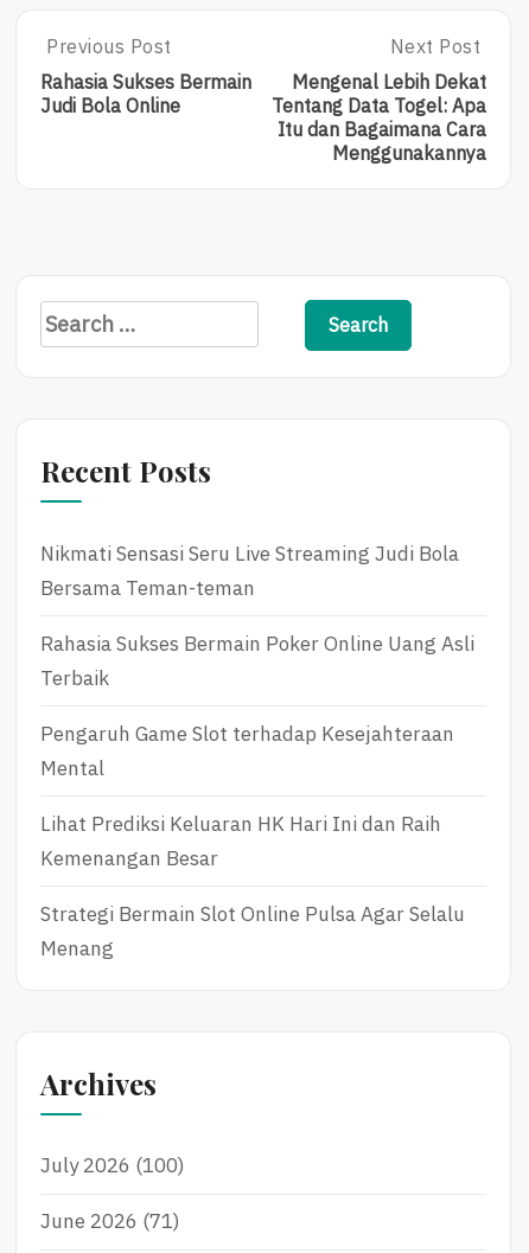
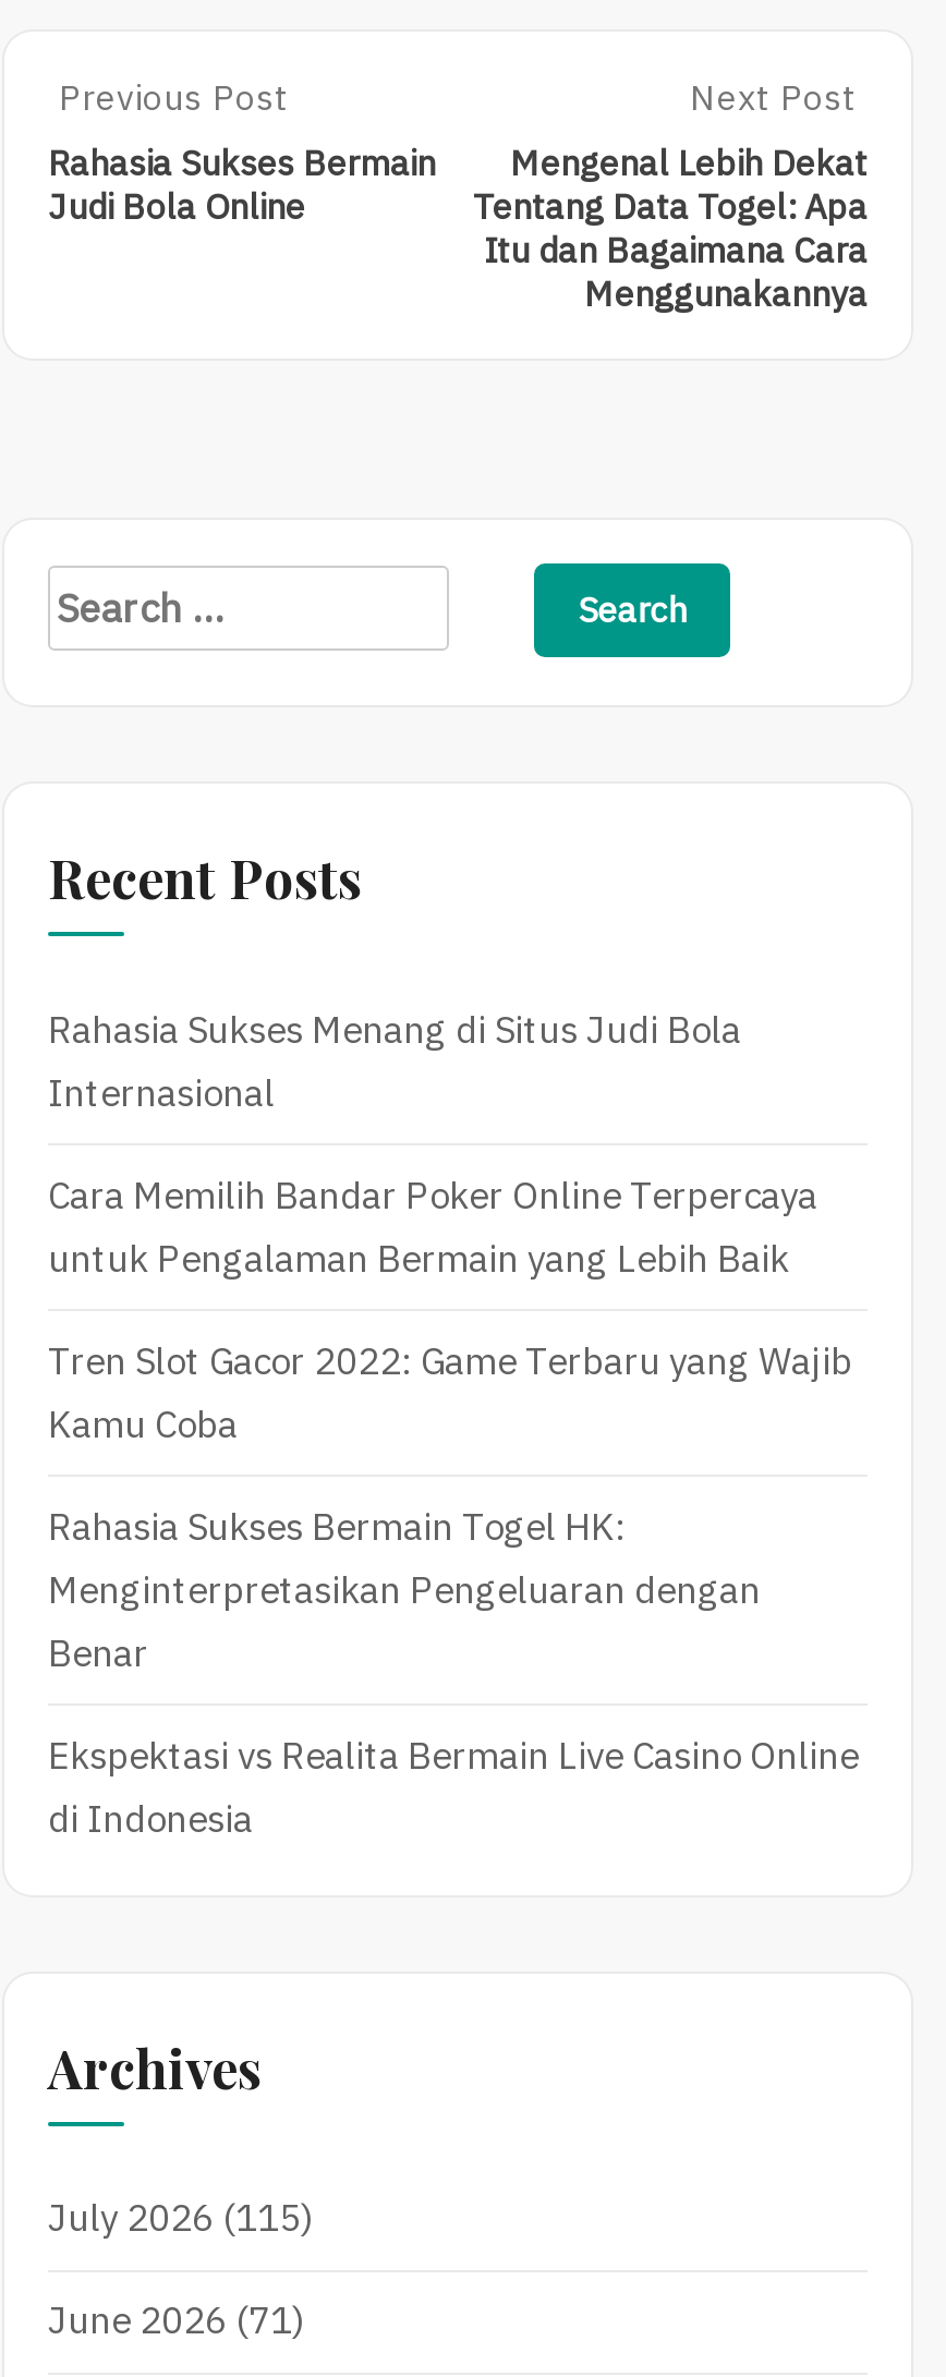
- Nikmati Sensasi Seru Live Streaming Judi Bola
- Bersama Teman-teman
+ Rahasia Sukses Menang di Situs Judi Bola
+ Internasional

- Rahasia Sukses Bermain Poker Online Uang Asli
- Terbaik
+ Cara Memilih Bandar Poker Online Terpercaya
+ untuk Pengalaman Bermain yang Lebih Baik

- Pengaruh Game Slot terhadap Kesejahteraan
- Mental
+ Tren Slot Gacor 2022: Game Terbaru yang Wajib
+ Kamu Coba

- Lihat Prediksi Keluaran HK Hari Ini dan Raih
- Kemenangan Besar
+ Rahasia Sukses Bermain Togel HK:
+ Menginterpretasikan Pengeluaran dengan
+ Benar

- Strategi Bermain Slot Online Pulsa Agar Selalu
- Menang
+ Ekspektasi vs Realita Bermain Live Casino Online
+ di Indonesia

- July 2026 (100)
+ July 2026 (115)
